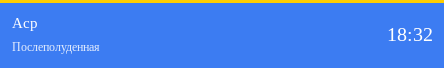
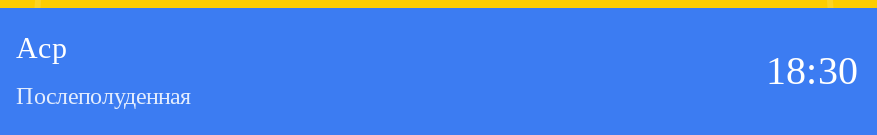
- 18:32
+ 18:30
